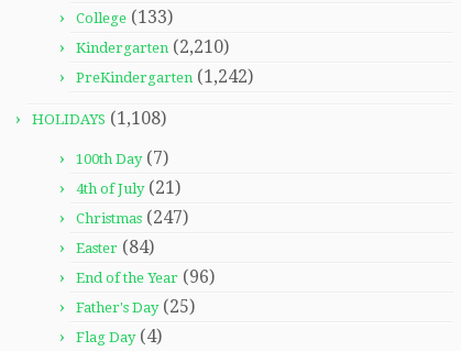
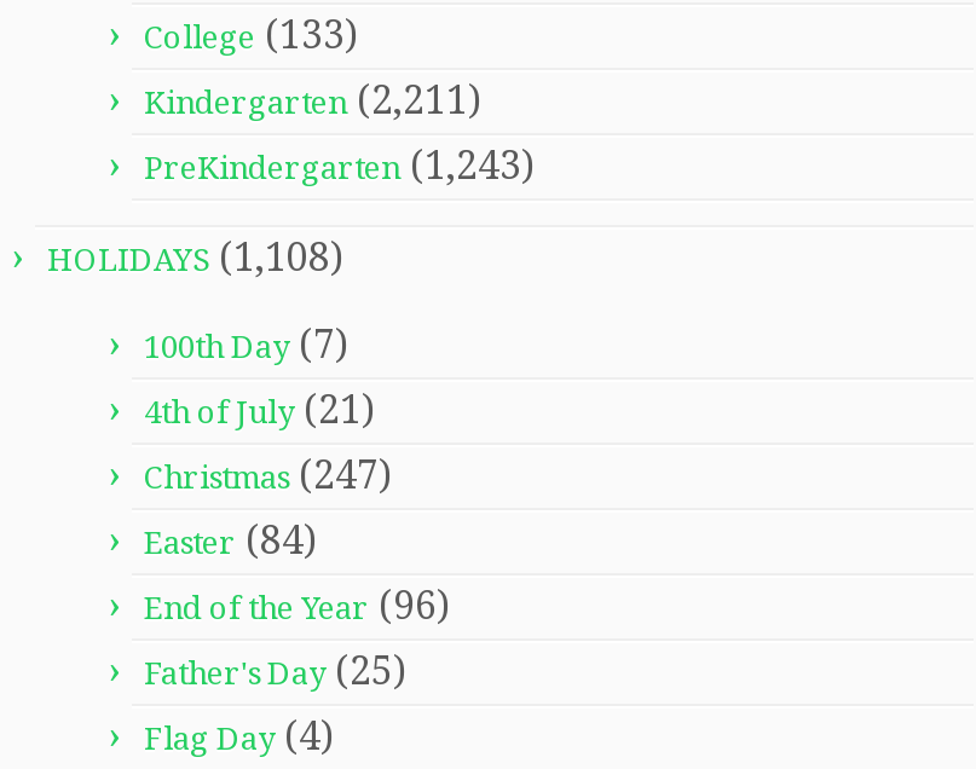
- Kindergarten (2,210)
+ Kindergarten (2,211)

- PreKindergarten (1,242)
+ PreKindergarten (1,243)
